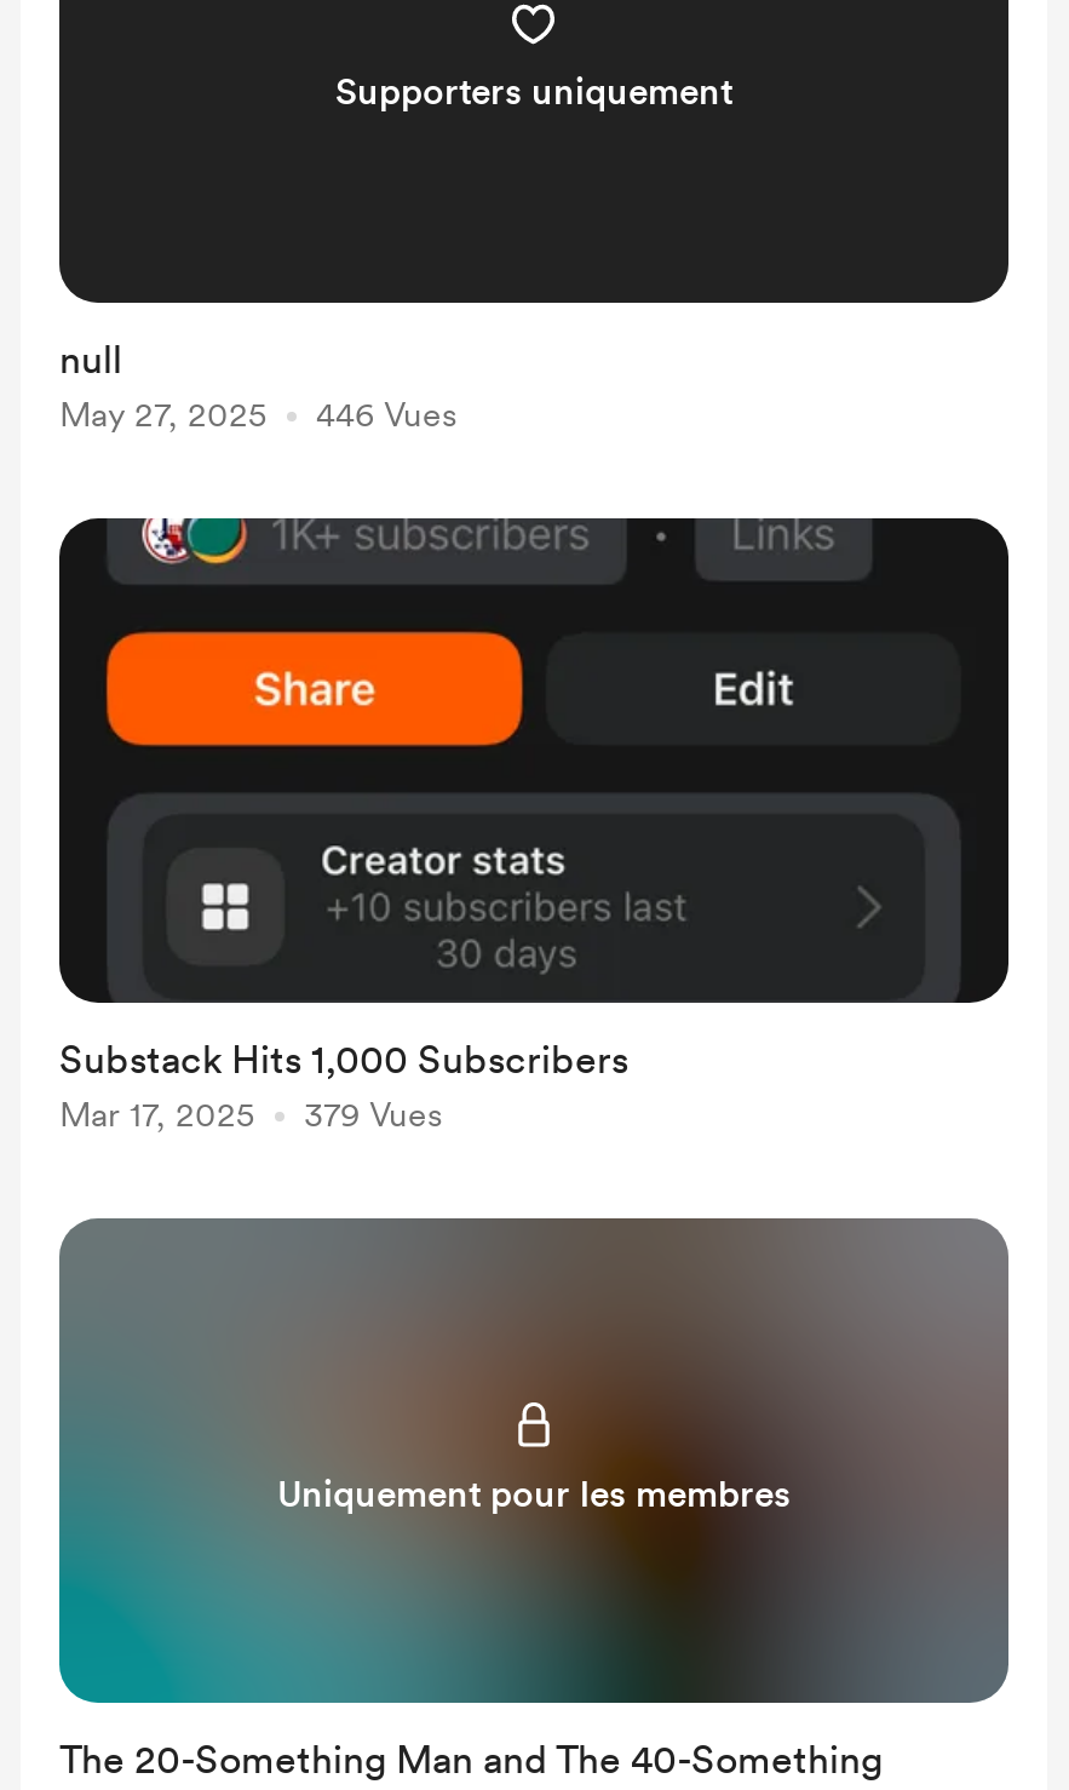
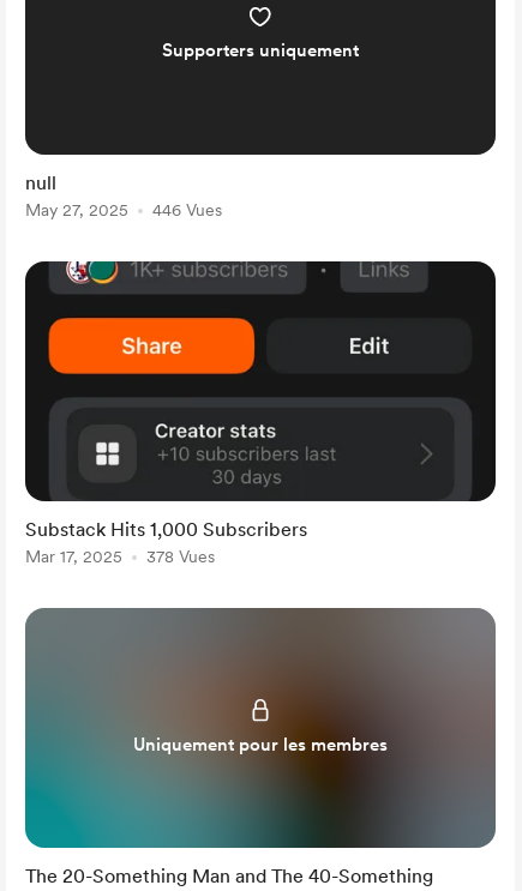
- Mar 17, 2025 379 Vues
+ Mar 17, 2025 378 Vues
